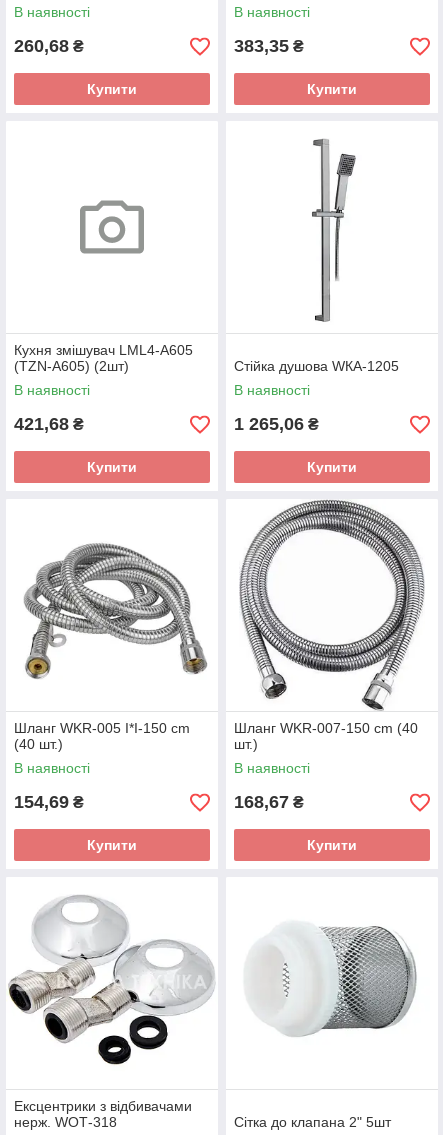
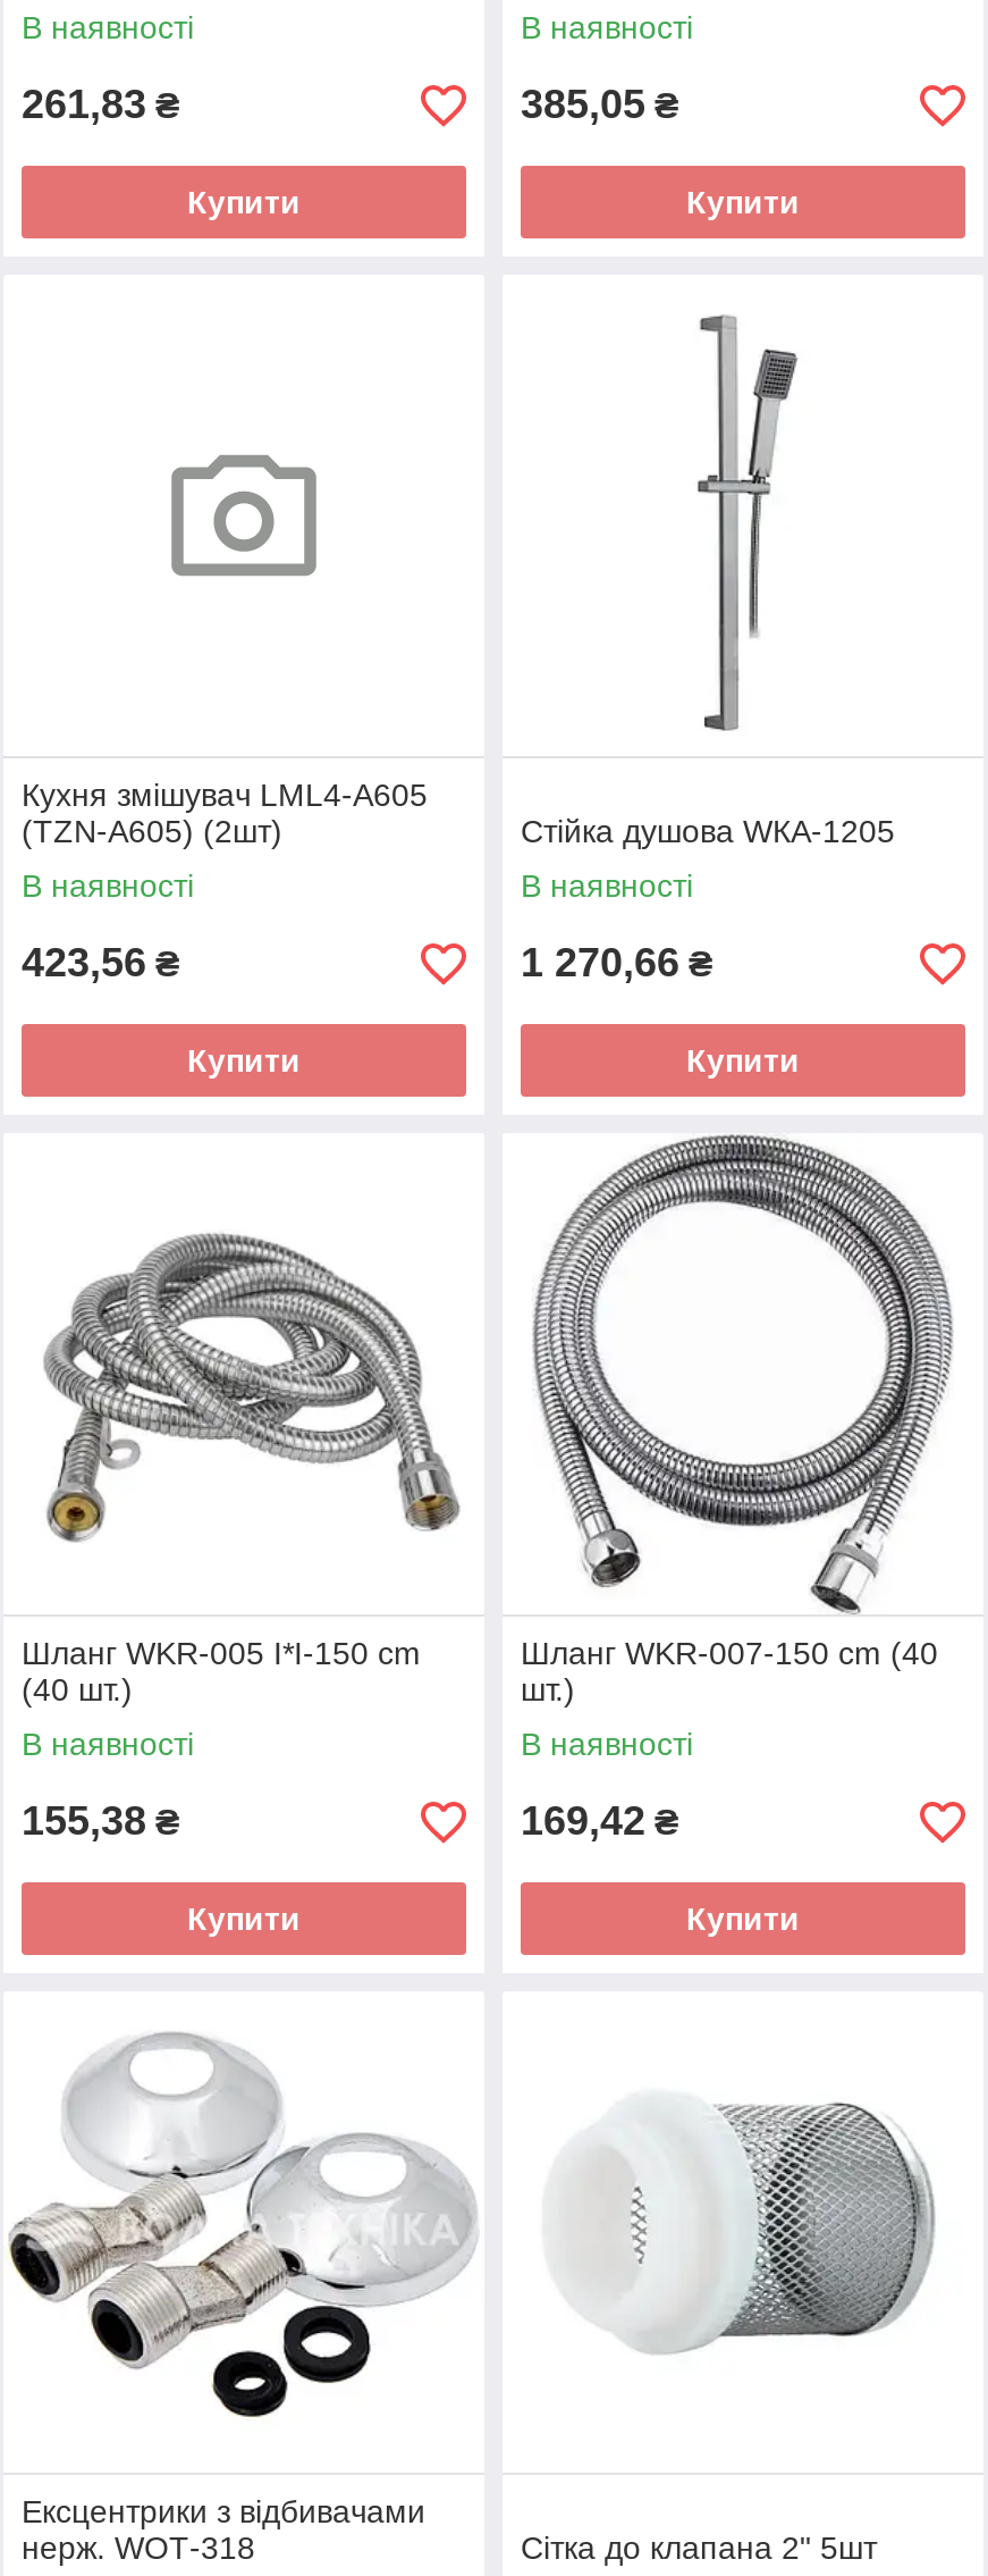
- 260,68 ₴
+ 261,83 ₴

- 383,35 ₴
+ 385,05 ₴

- 421,68 ₴
+ 423,56 ₴

- 1 265,06 ₴
+ 1 270,66 ₴

- 154,69 ₴
+ 155,38 ₴

- 168,67 ₴
+ 169,42 ₴
